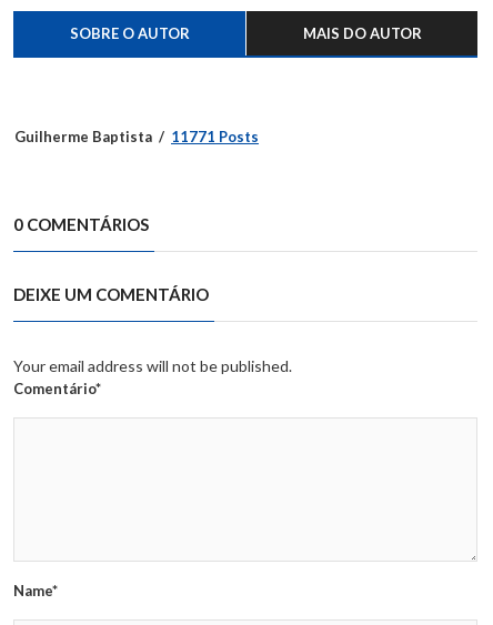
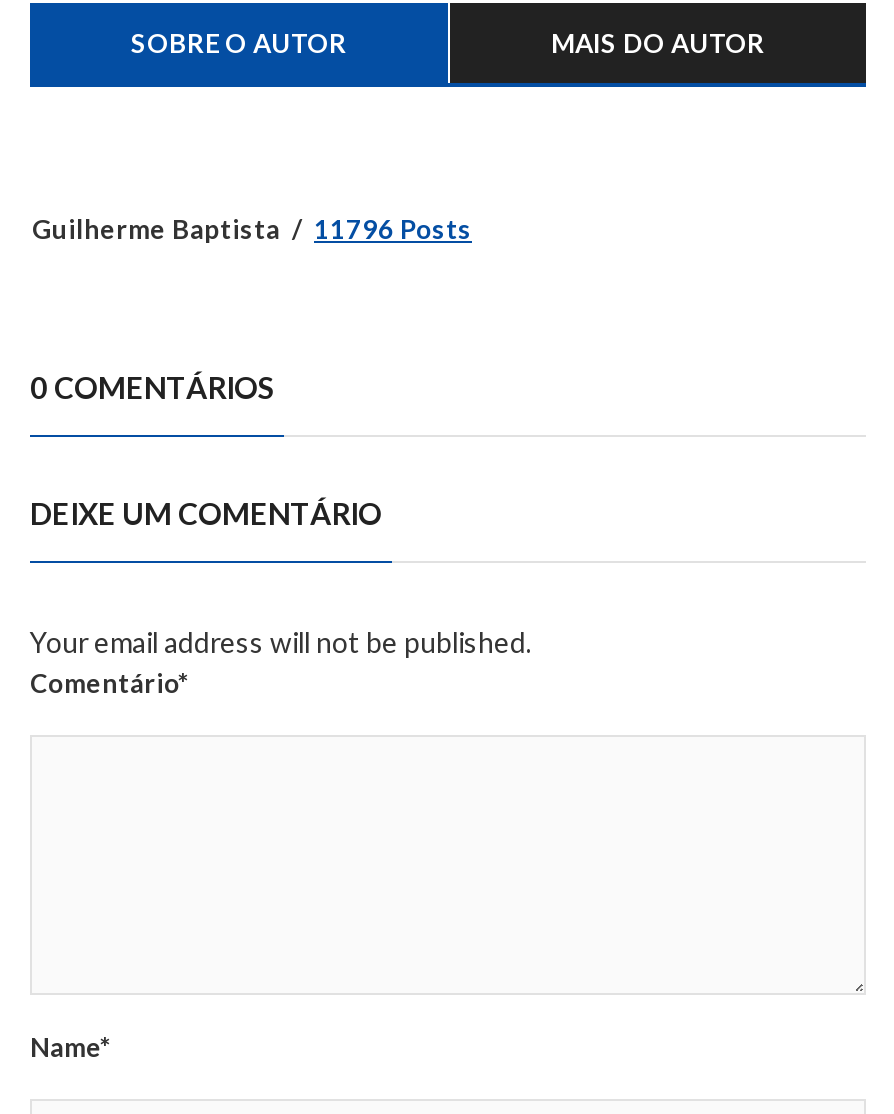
- Guilherme Baptista 11771 Posts
+ Guilherme Baptista 11796 Posts
